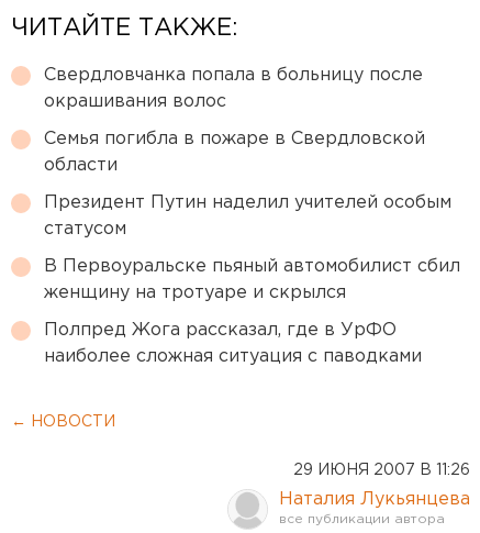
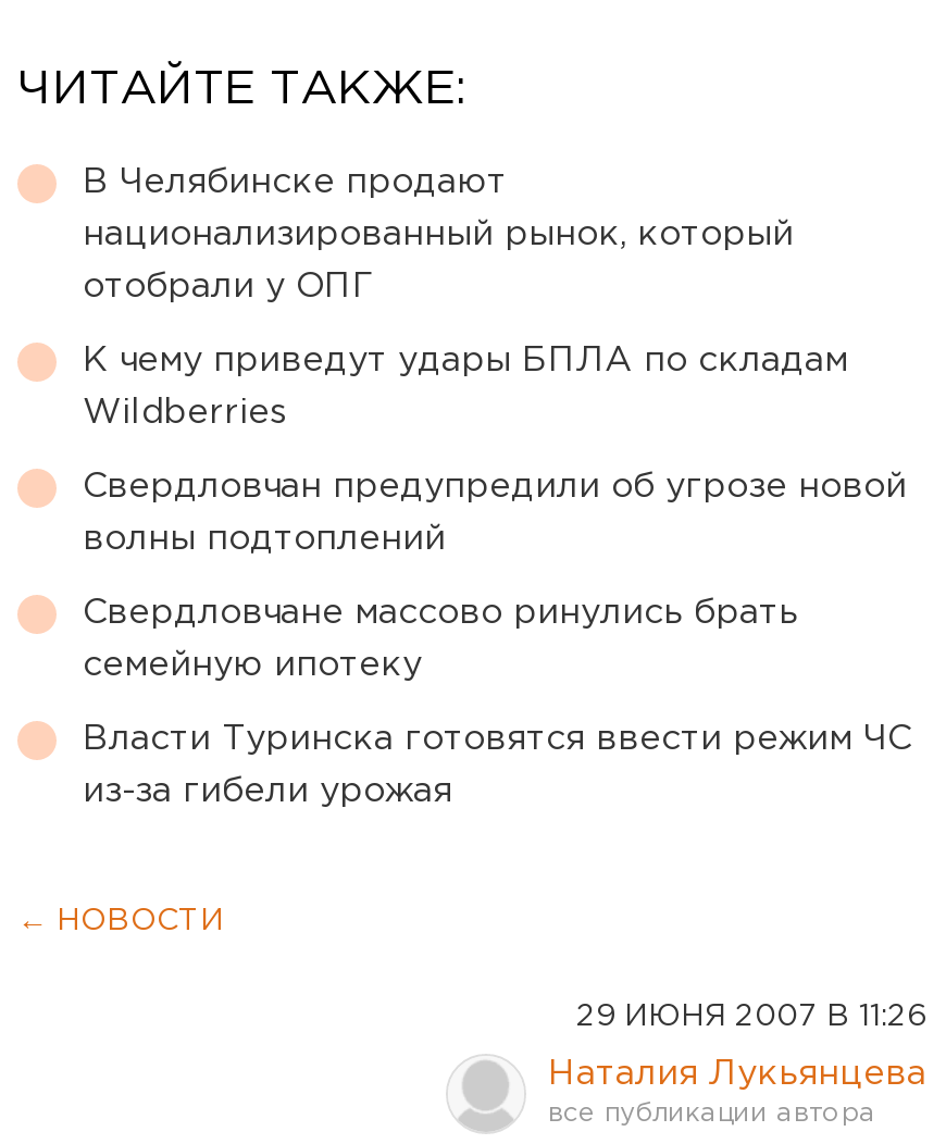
- Свердловчанка попала в больницу после
- окрашивания волос
- Семья погибла в пожаре в Свердловской
- области
- Президент Путин наделил учителей особым
- статусом
- В Первоуральске пьяный автомобилист сбил
- женщину на тротуаре и скрылся
- Полпред Жога рассказал, где в УрФО
- наиболее сложная ситуация с паводками
+ В Челябинске продают
+ национализированный рынок, который
+ отобрали у ОПГ
+ К чему приведут удары БПЛА по складам
+ Wildberries
+ Свердловчан предупредили об угрозе новой
+ волны подтоплений
+ Свердловчане массово ринулись брать
+ семейную ипотеку
+ Власти Туринска готовятся ввести режим ЧС
+ из-за гибели урожая
